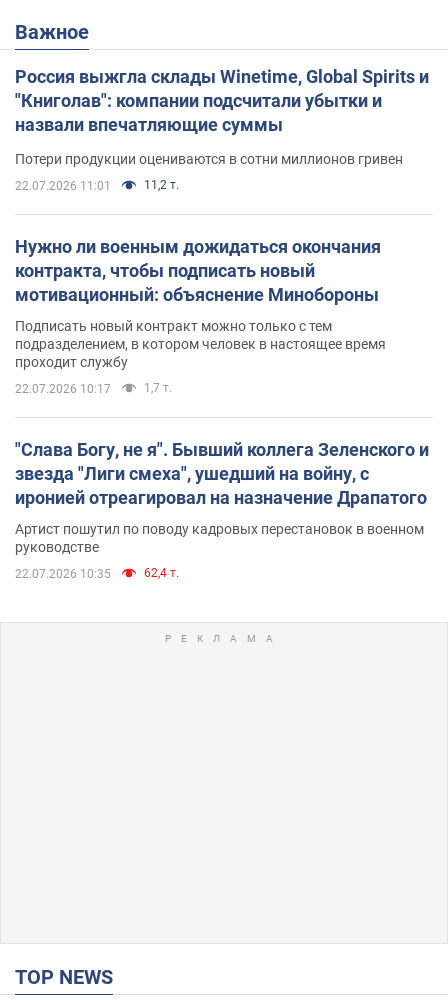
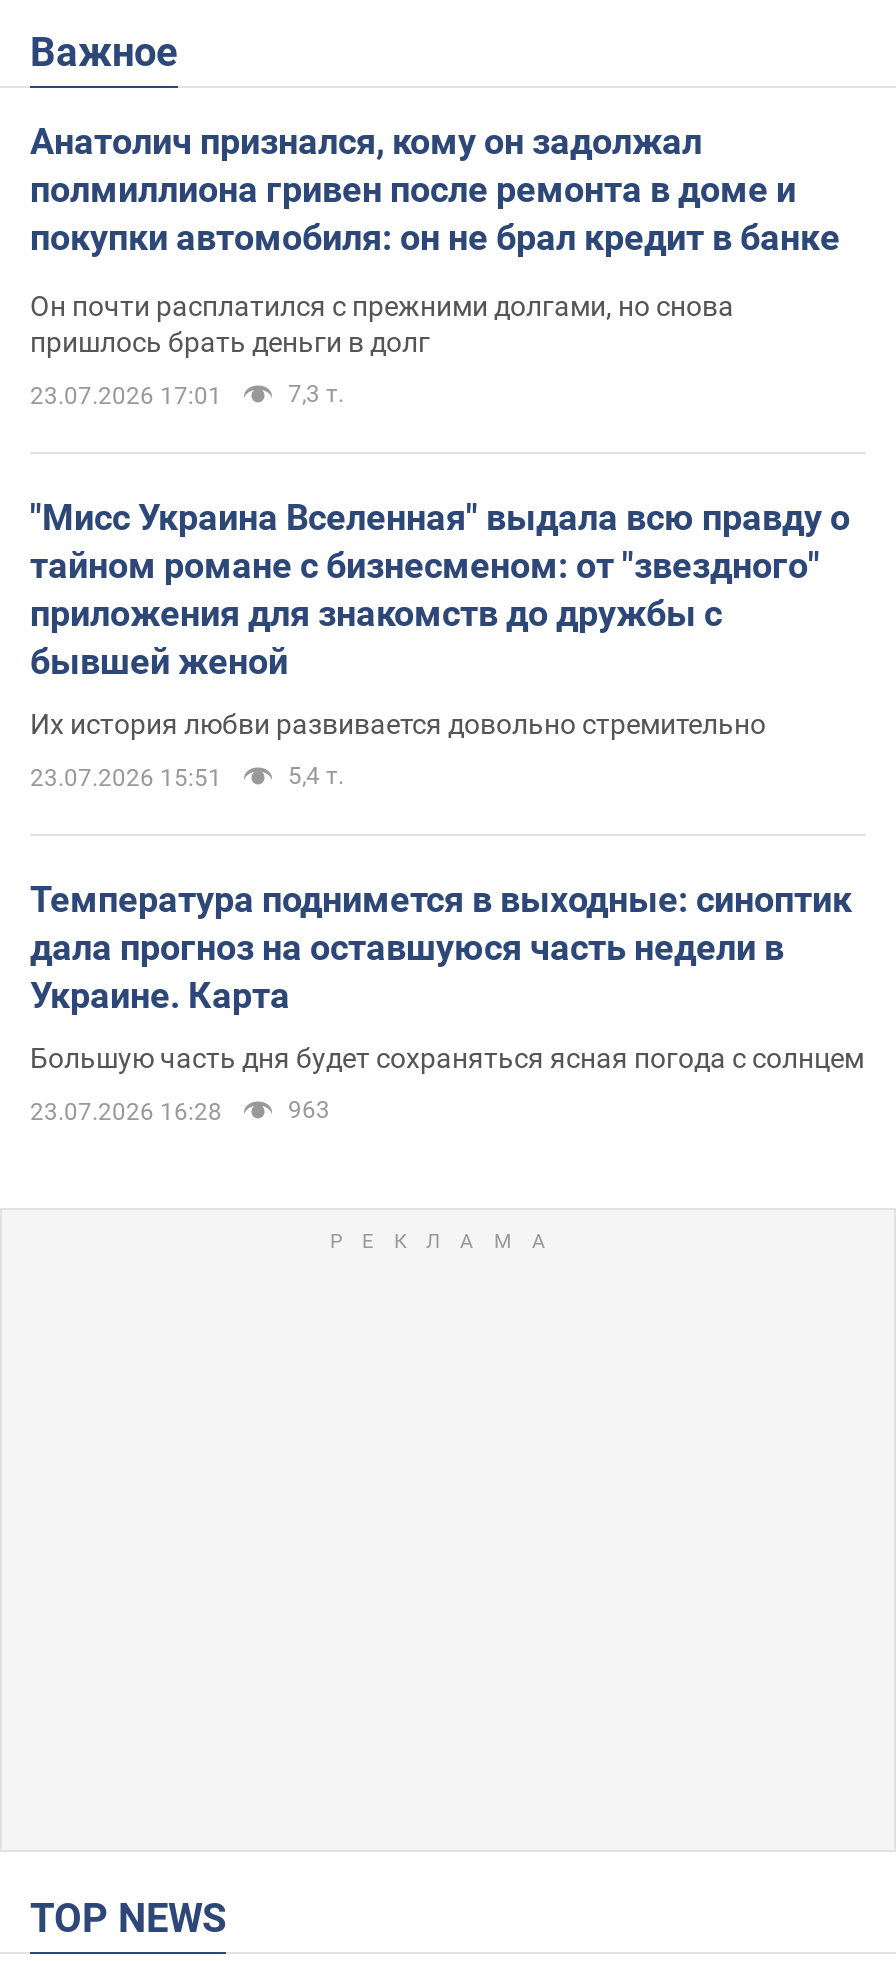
- Россия выжгла склады Winetime, Global Spirits и
- "Книголав": компании подсчитали убытки и
- назвали впечатляющие суммы
+ Анатолич признался, кому он задолжал
+ полмиллиона гривен после ремонта в доме и
+ покупки автомобиля: он не брал кредит в банке

- Потери продукции оцениваются в сотни миллионов гривен
+ Он почти расплатился с прежними долгами, но снова
+ пришлось брать деньги в долг

- 22.07.2026 11:01
- 11,2 т.
+ 23.07.2026 17:01
+ 7,3 т.

- Нужно ли военным дожидаться окончания
- контракта, чтобы подписать новый
- мотивационный: объяснение Минобороны
+ "Мисс Украина Вселенная" выдала всю правду о
+ тайном романе с бизнесменом: от "звездного"
+ приложения для знакомств до дружбы с
+ бывшей женой

- Подписать новый контракт можно только с тем
- подразделением, в котором человек в настоящее время
- проходит службу
+ Их история любви развивается довольно стремительно

- 22.07.2026 10:17
- 1,7 т.
+ 23.07.2026 15:51
+ 5,4 т.

- "Слава Богу, не я". Бывший коллега Зеленского и
- звезда "Лиги смеха", ушедший на войну, с
- иронией отреагировал на назначение Драпатого
+ Температура поднимется в выходные: синоптик
+ дала прогноз на оставшуюся часть недели в
+ Украине. Карта

- Артист пошутил по поводу кадровых перестановок в военном
- руководстве
+ Большую часть дня будет сохраняться ясная погода с солнцем

- 22.07.2026 10:35
- 62,4 т.
+ 23.07.2026 16:28
+ 963
